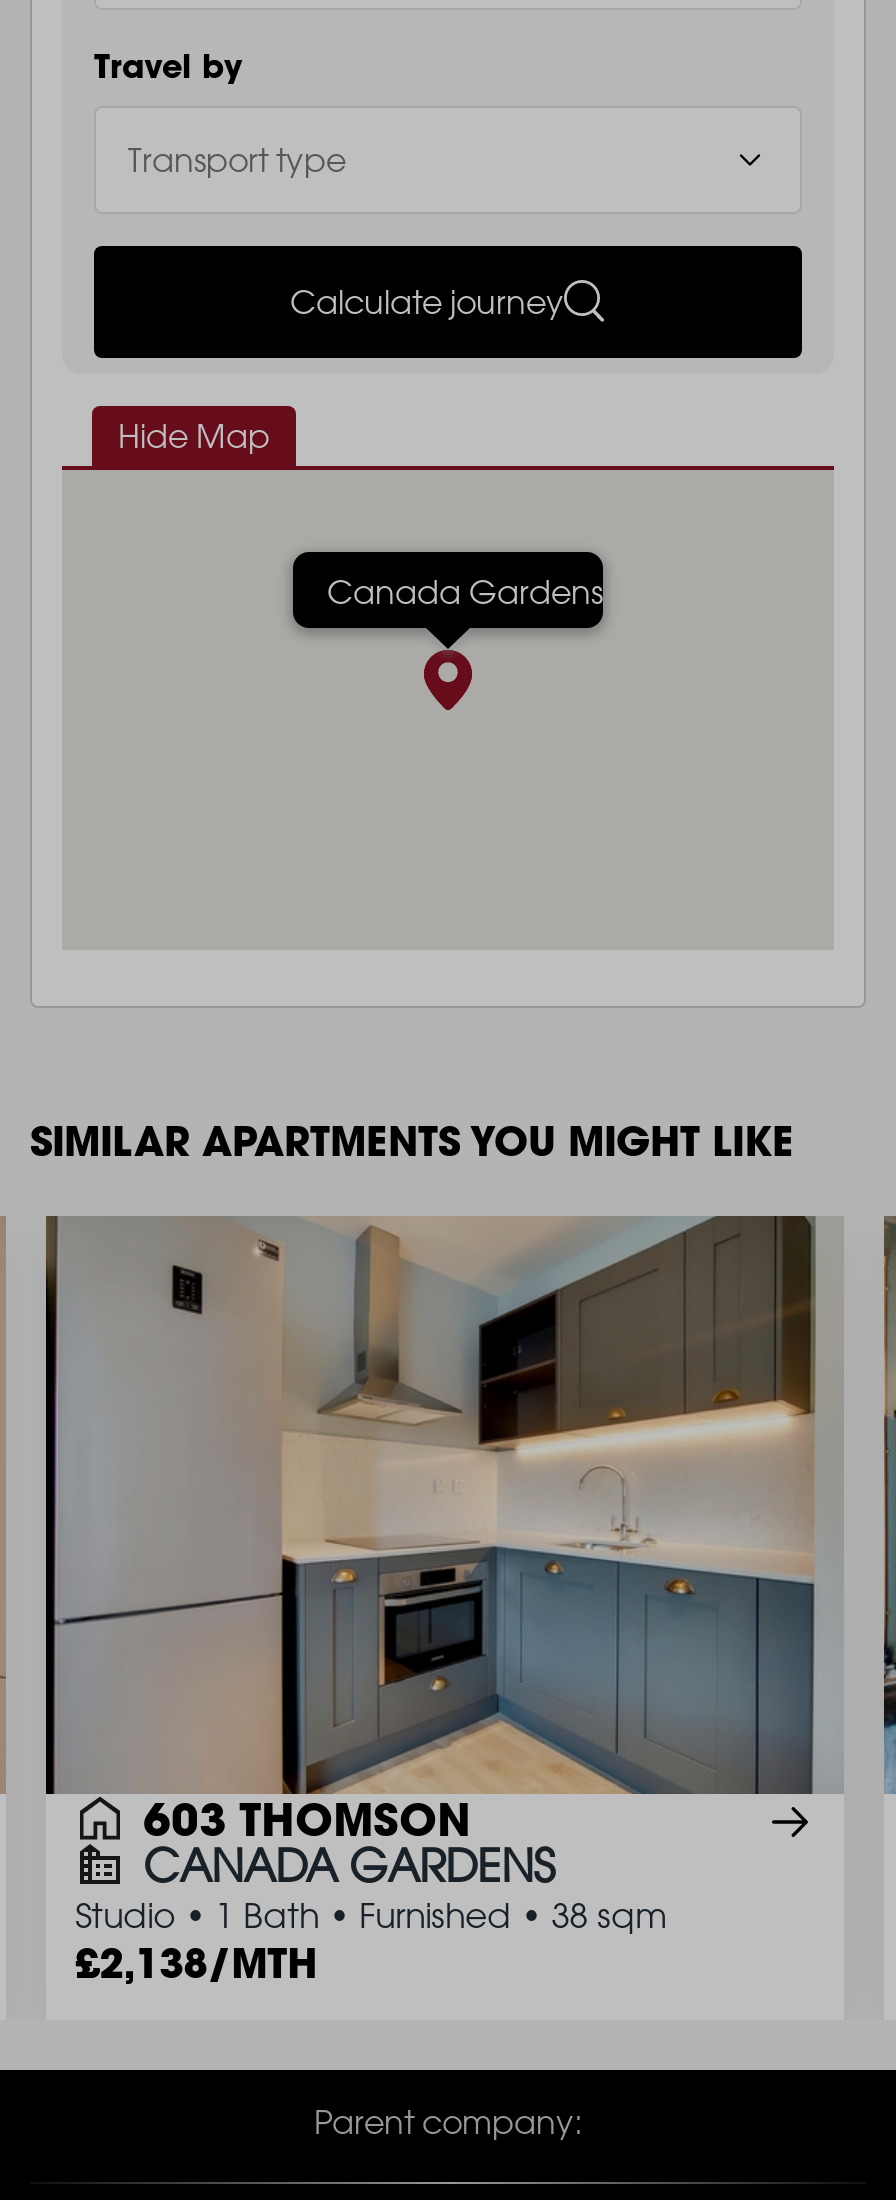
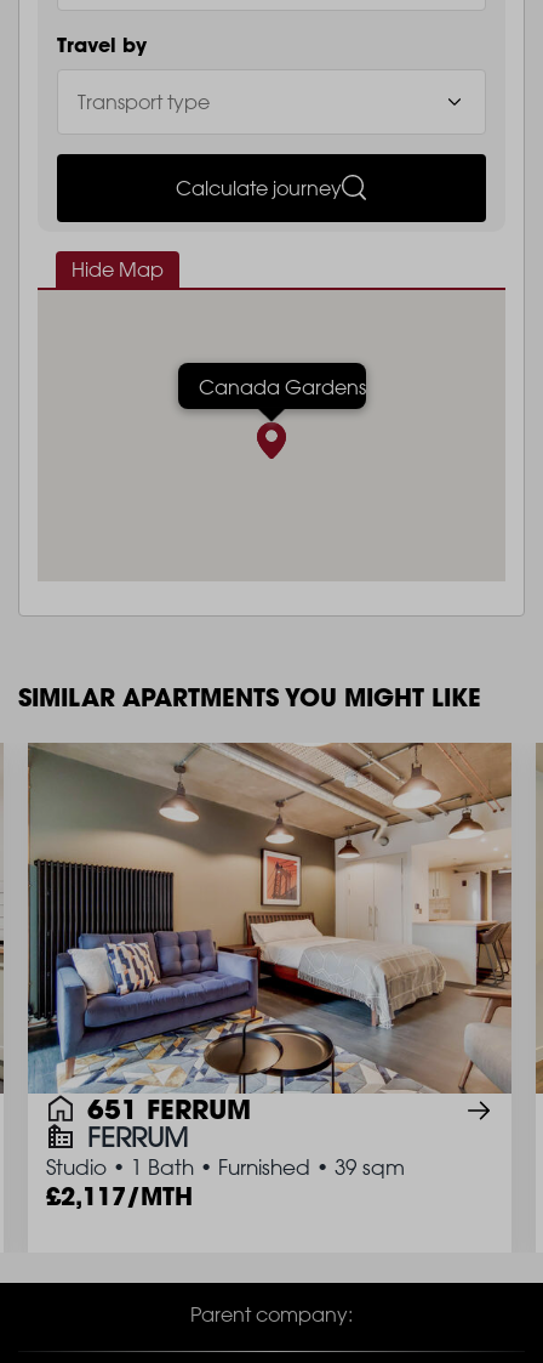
- [image]
- 603 THOMSON
- CANADA GARDENS
- Studio • 1 Bath • Furnished • 38 sqm
- 2,138/MTH
+ [image]
+ 651 FERRUM
+ FERRUM
+ Studio • 1 Bath • Furnished • 39 sqm
+ 2,117/MTH
